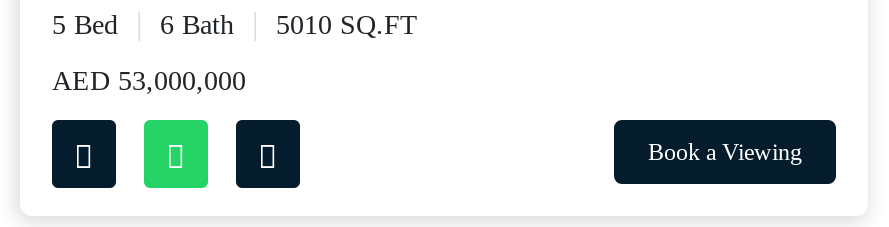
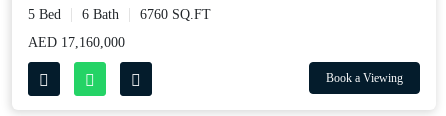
- 5 Bed 6 Bath 5010 SQ.FT
+ 5 Bed 6 Bath 6760 SQ.FT

- AED 53,000,000
+ AED 17,160,000
